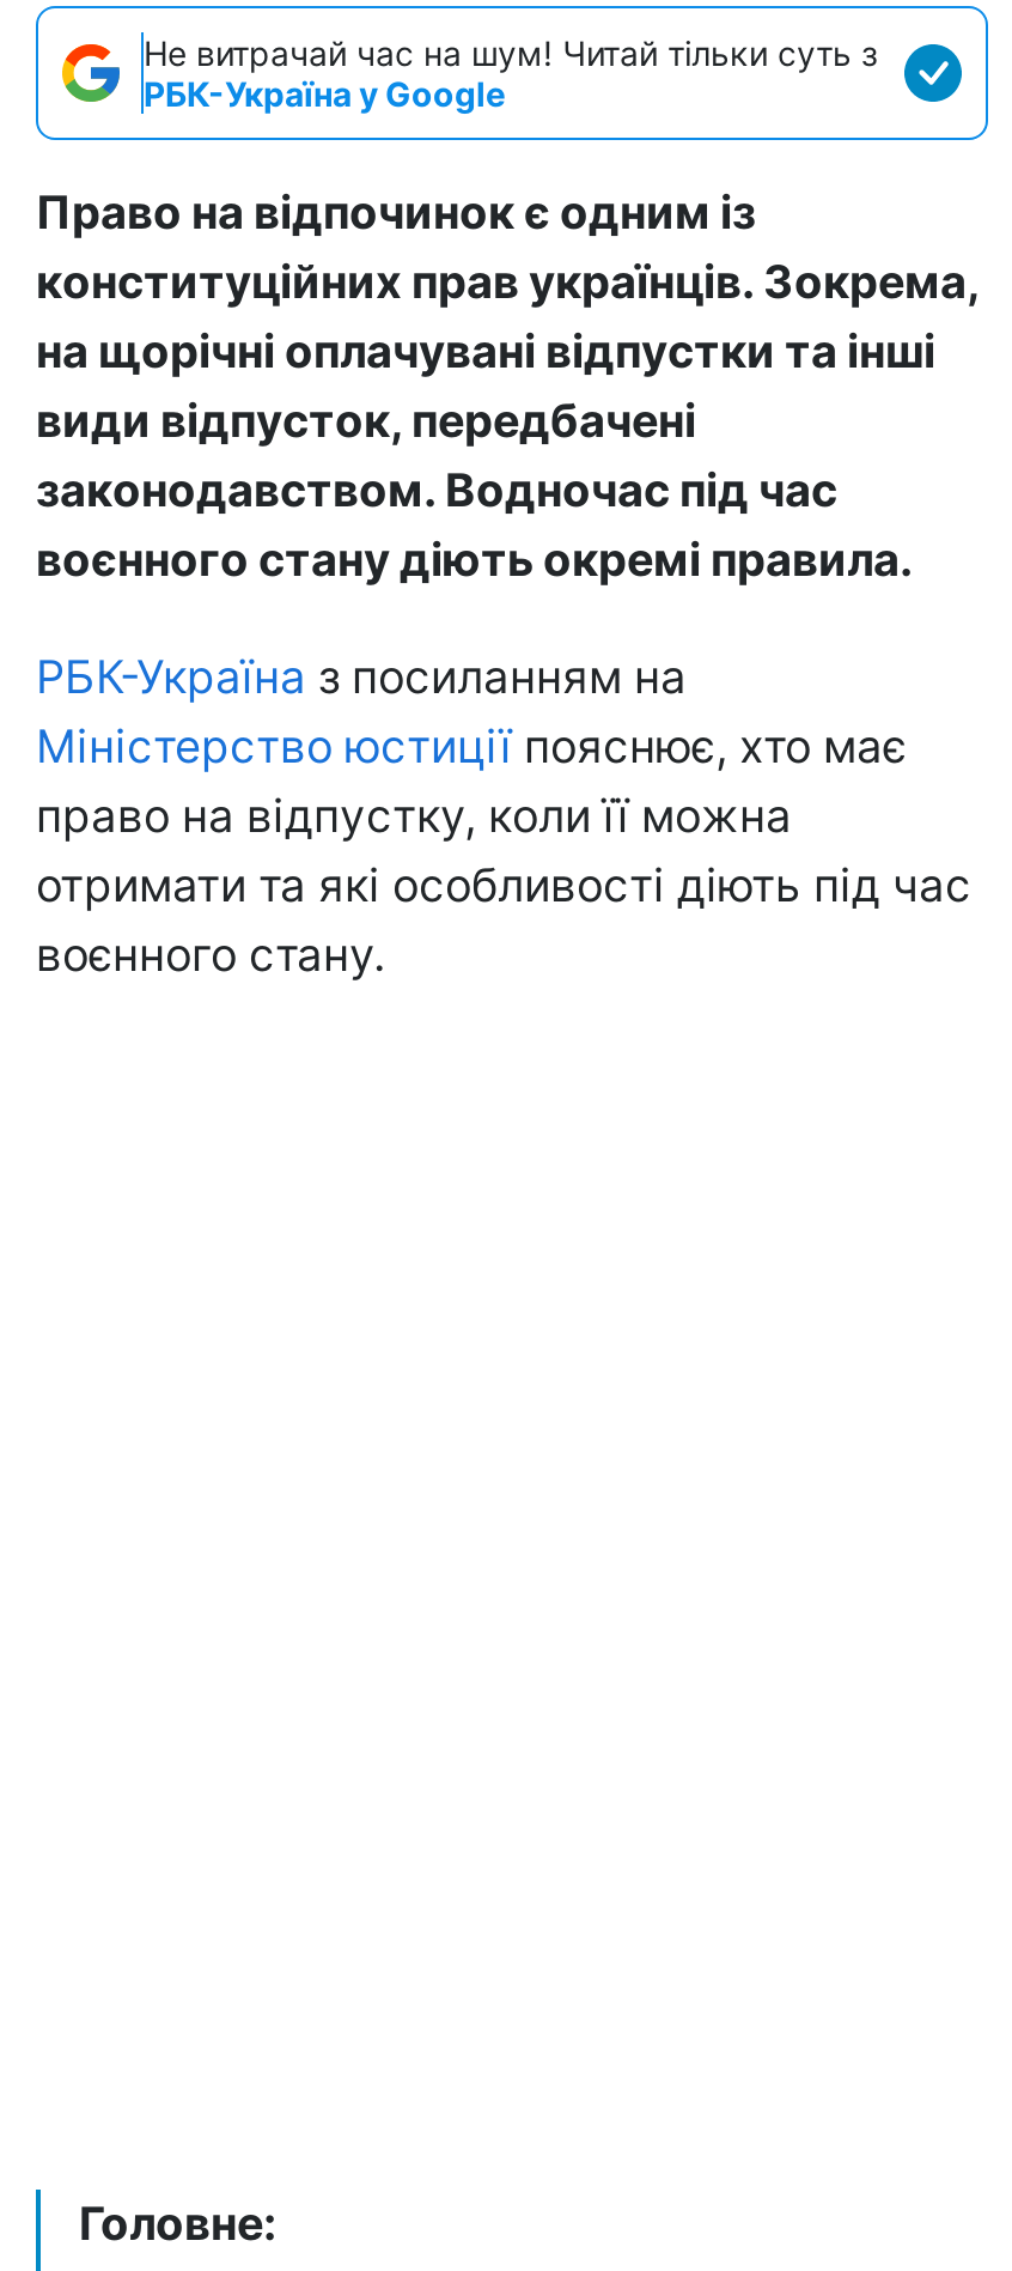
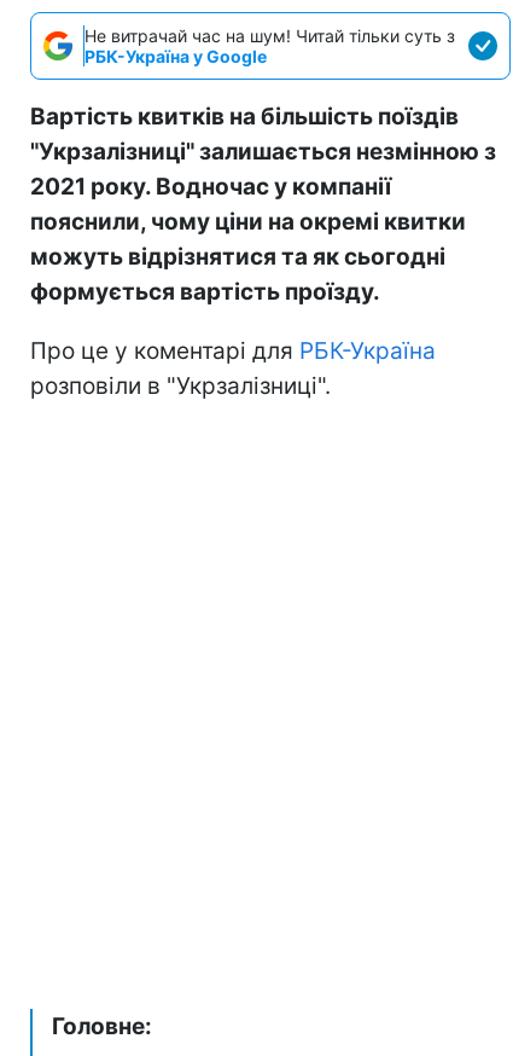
- Право на відпочинок є одним із
- конституційних прав українців. Зокрема,
- на щорічні оплачувані відпустки та інші
- види відпусток, передбачені
- законодавством. Водночас під час
- воєнного стану діють окремі правила.
+ Вартість квитків на більшість поїздів
+ "Укрзалізниці" залишається незмінною з
+ 2021 року. Водночас у компанії
+ пояснили, чому ціни на окремі квитки
+ можуть відрізнятися та як сьогодні
+ формується вартість проїзду.

- РБК-Україна з посиланням на
- Міністерство юстиції пояснює, хто має
- право на відпустку, коли її можна
- отримати та які особливості діють під час
- воєнного стану.
+ Про це у коментарі для РБК-Україна
+ розповіли в "Укрзалізниці".
